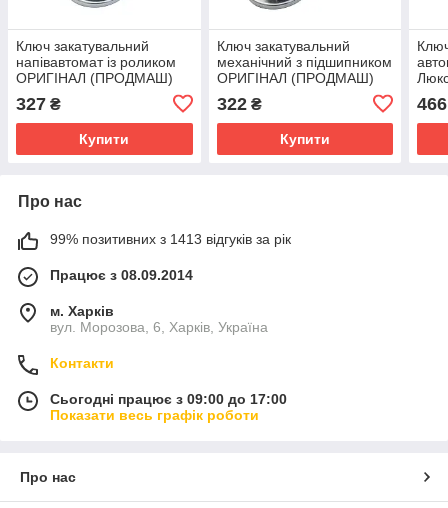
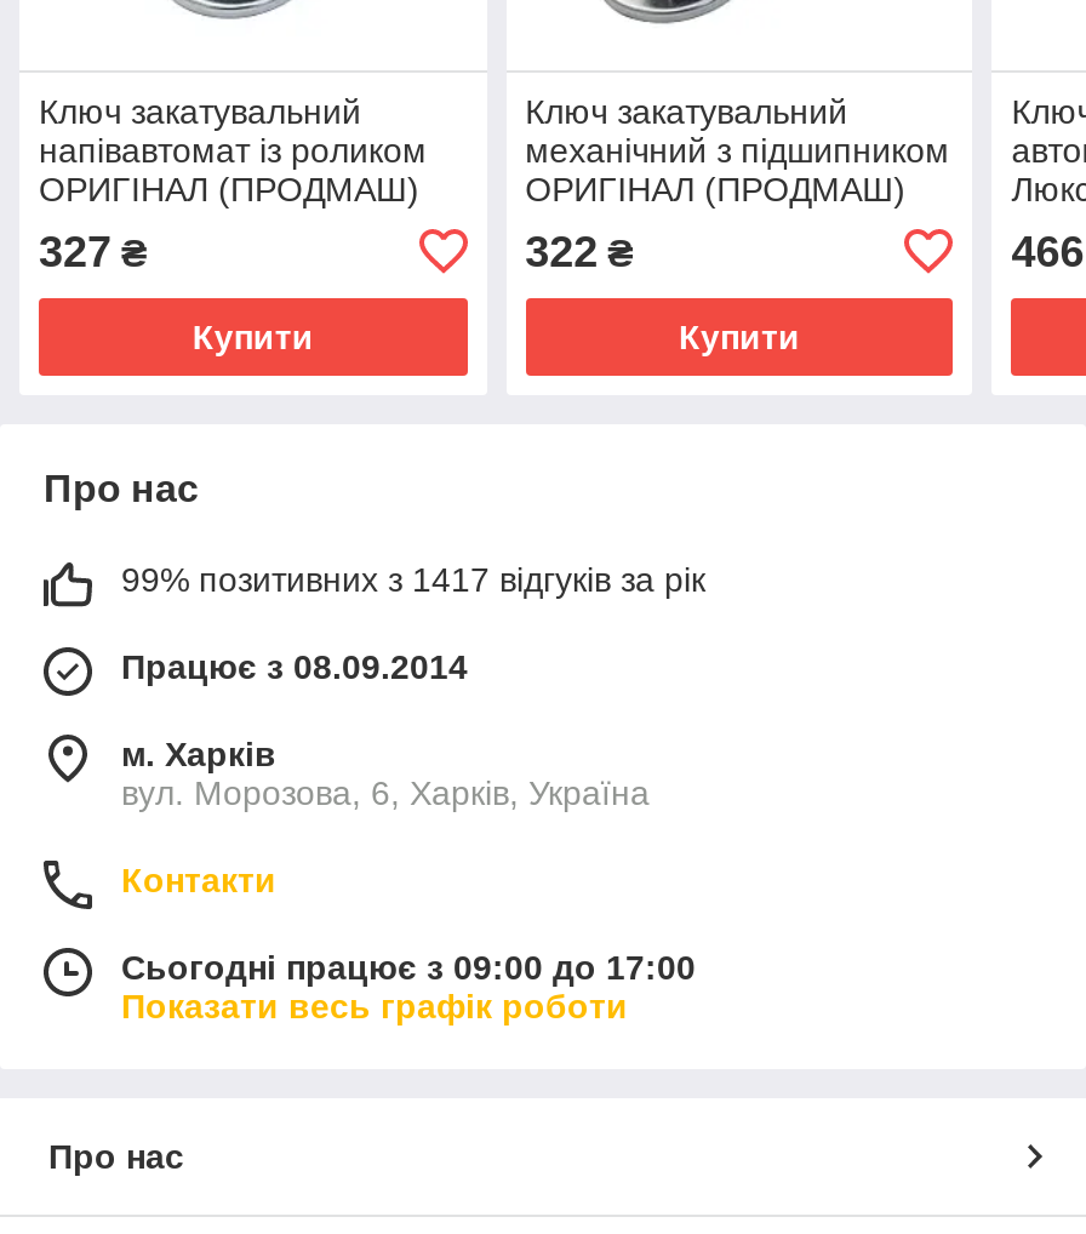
- 99% позитивних з 1413 відгуків за рік
+ 99% позитивних з 1417 відгуків за рік
